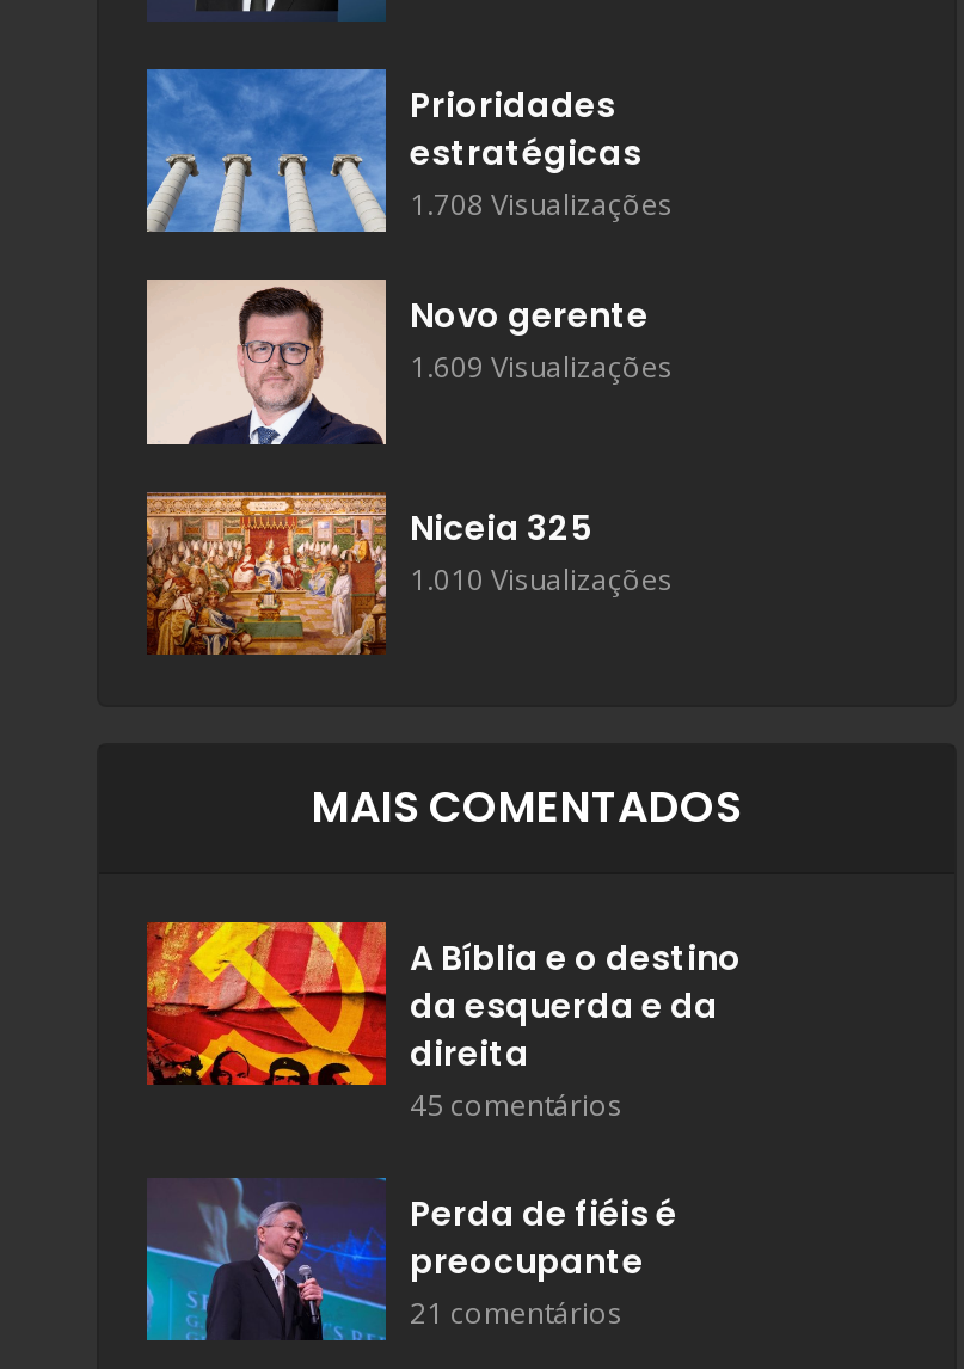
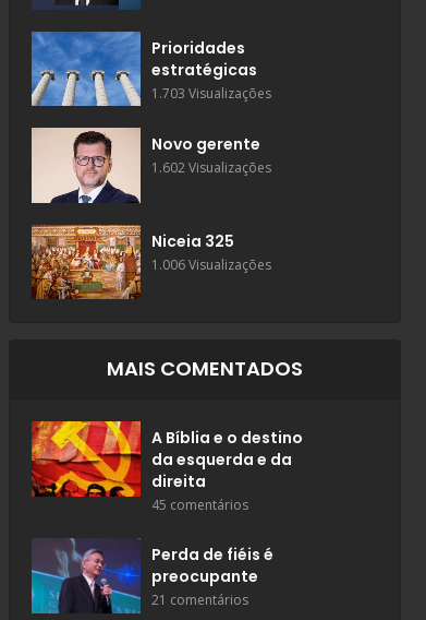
- 1.708 Visualizações
+ 1.703 Visualizações

- 1.609 Visualizações
+ 1.602 Visualizações

- 1.010 Visualizações
+ 1.006 Visualizações
